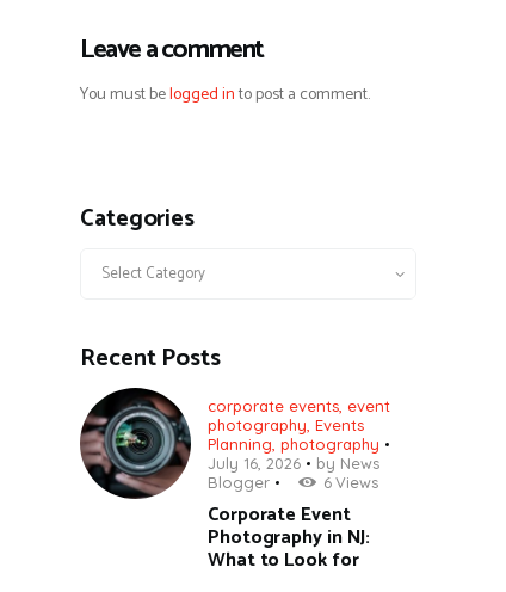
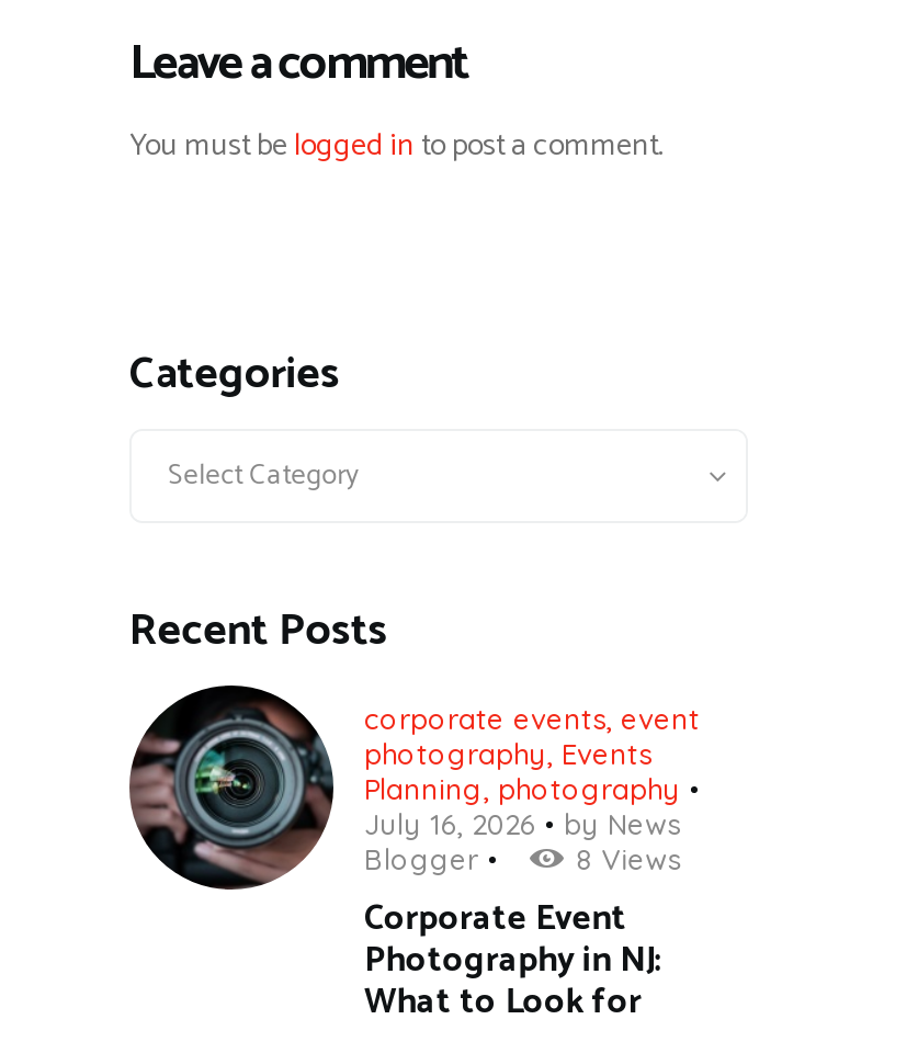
- 6 Views
+ 8 Views
